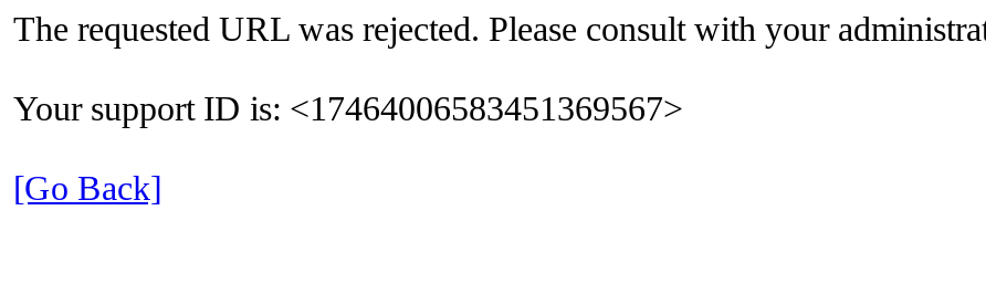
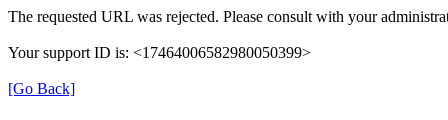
- Your support ID is: <17464006583451369567>
+ Your support ID is: <17464006582980050399>
